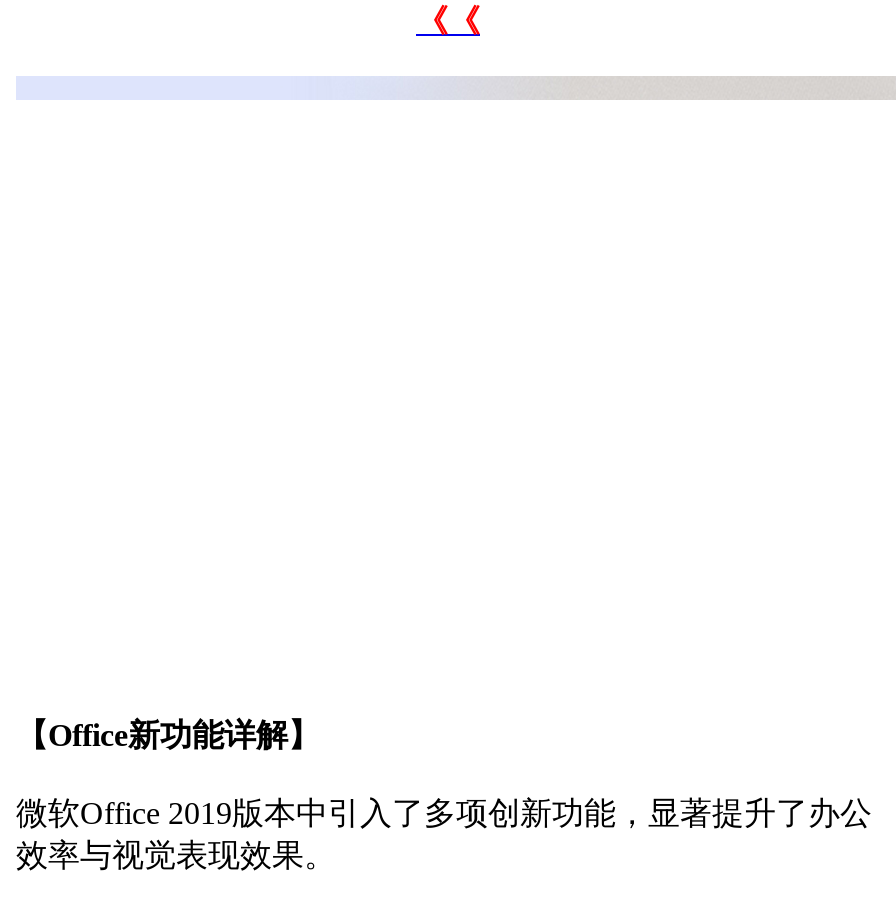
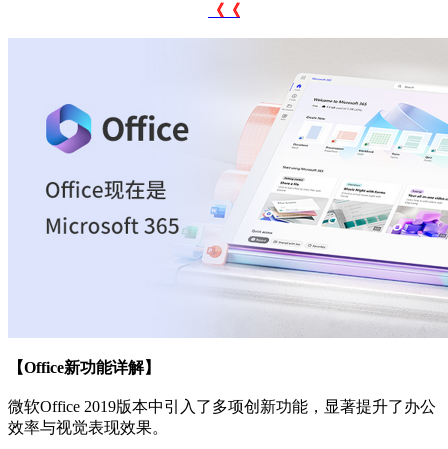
+ [image]
